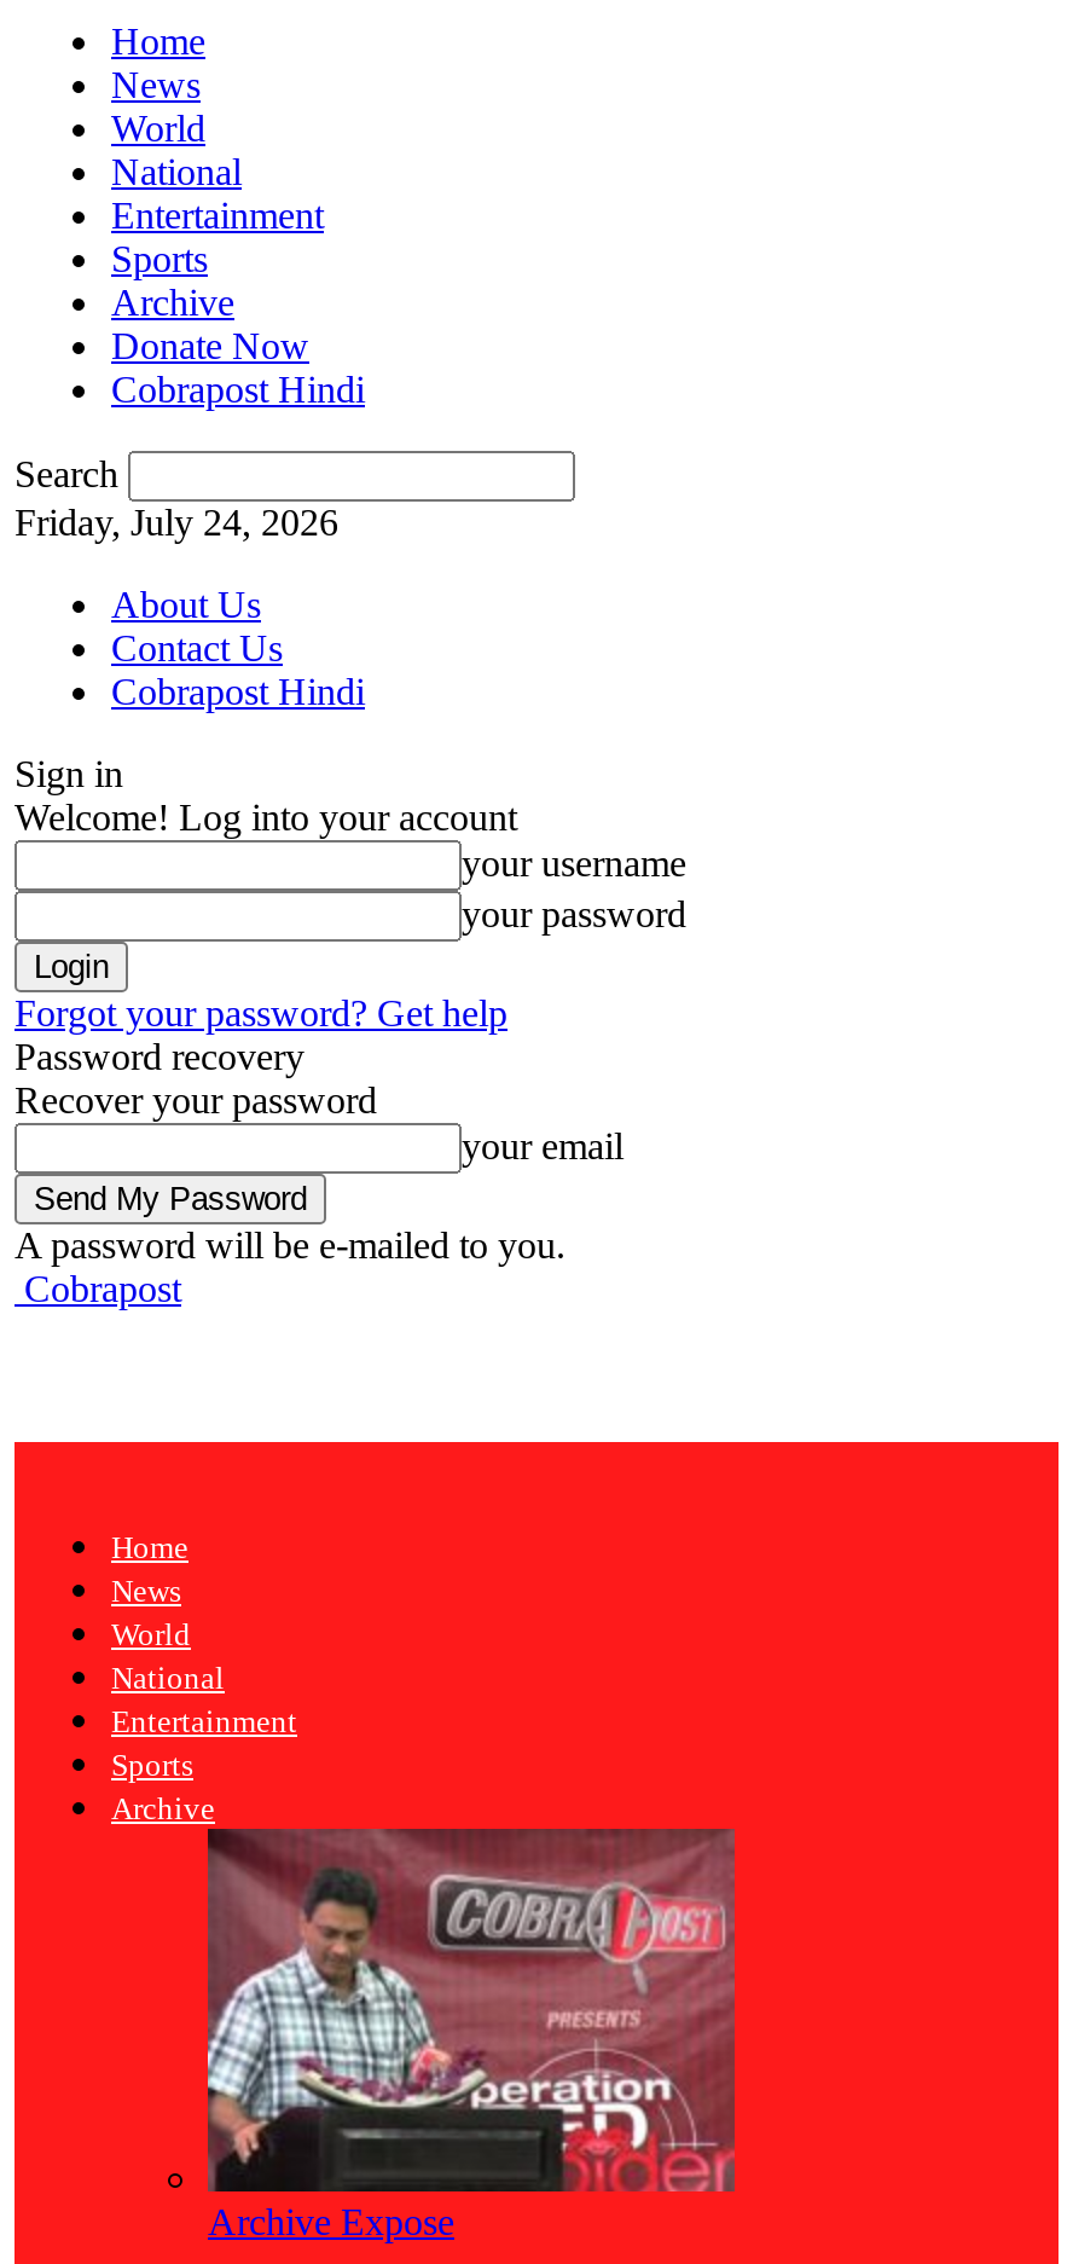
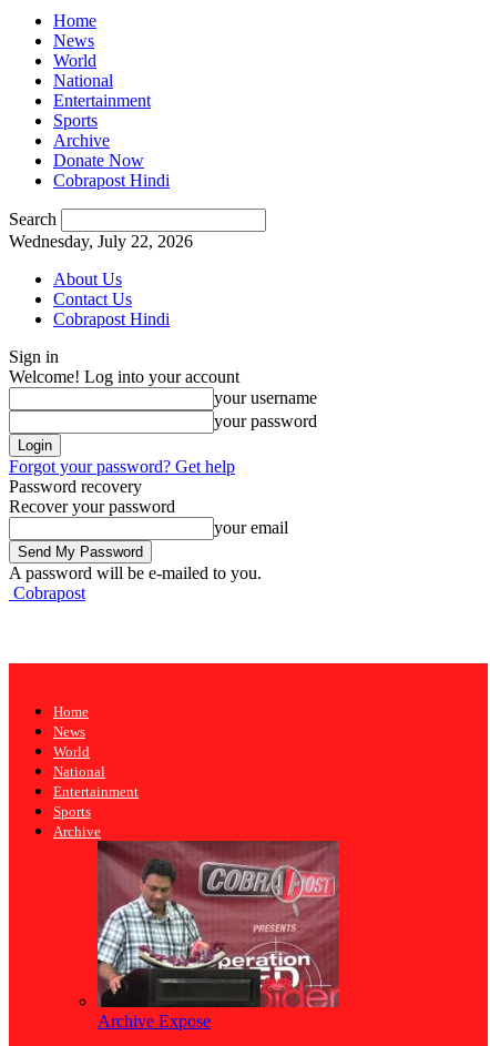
- Friday, July 24, 2026
+ Wednesday, July 22, 2026
